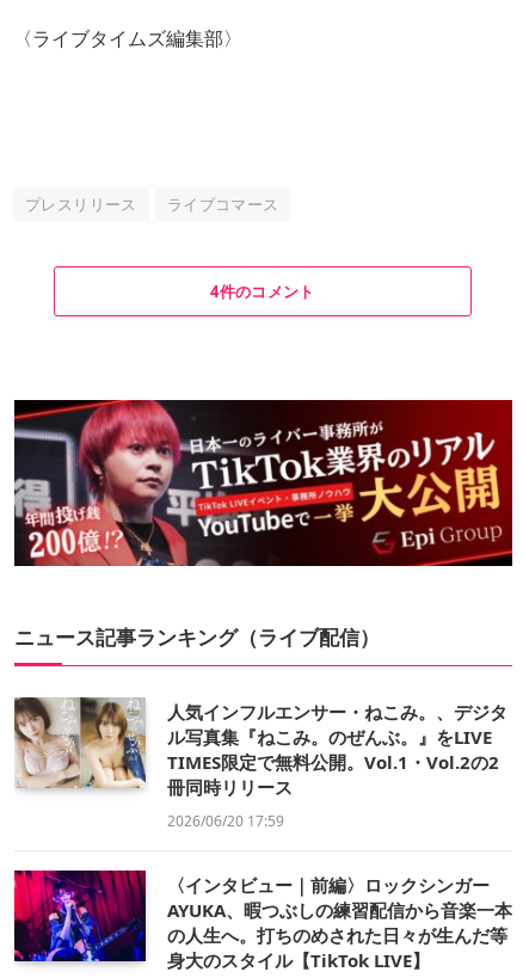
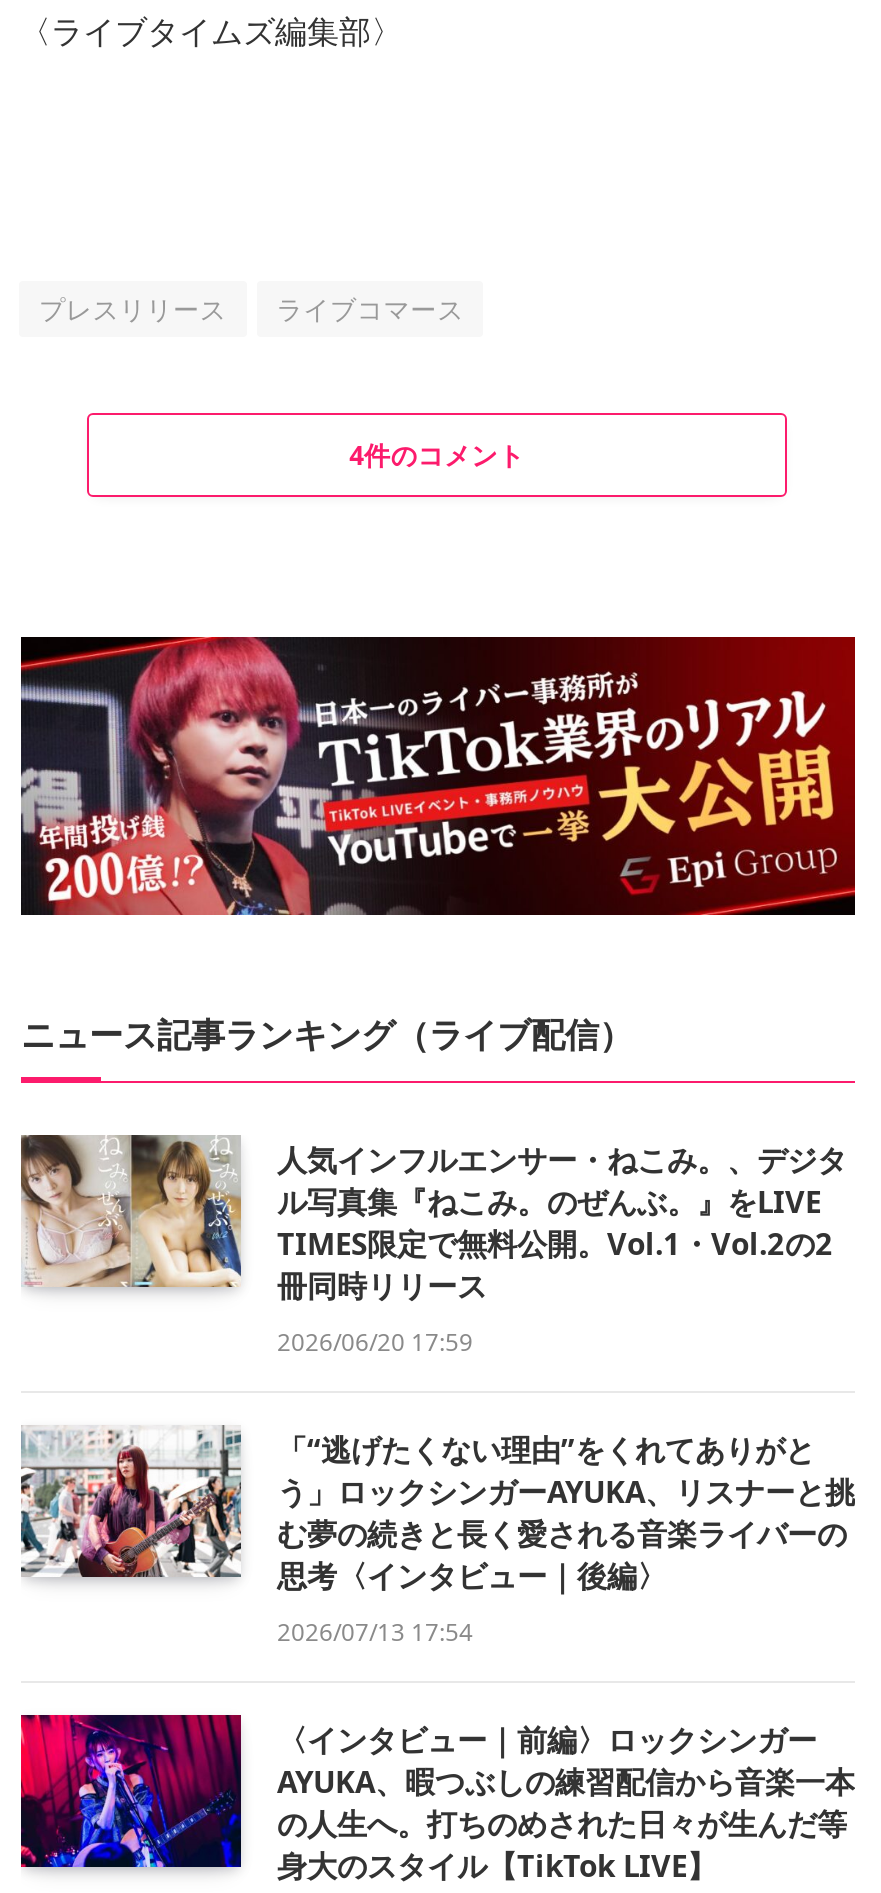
+ [image]
+ 「“逃げたくない理由”をくれてありがと
+ う」ロックシンガーAYUKA、リスナーと挑
+ む夢の続きと長く愛される音楽ライバーの
+ 思考〈インタビュー｜後編〉
+ 2026/07/13 17:54
